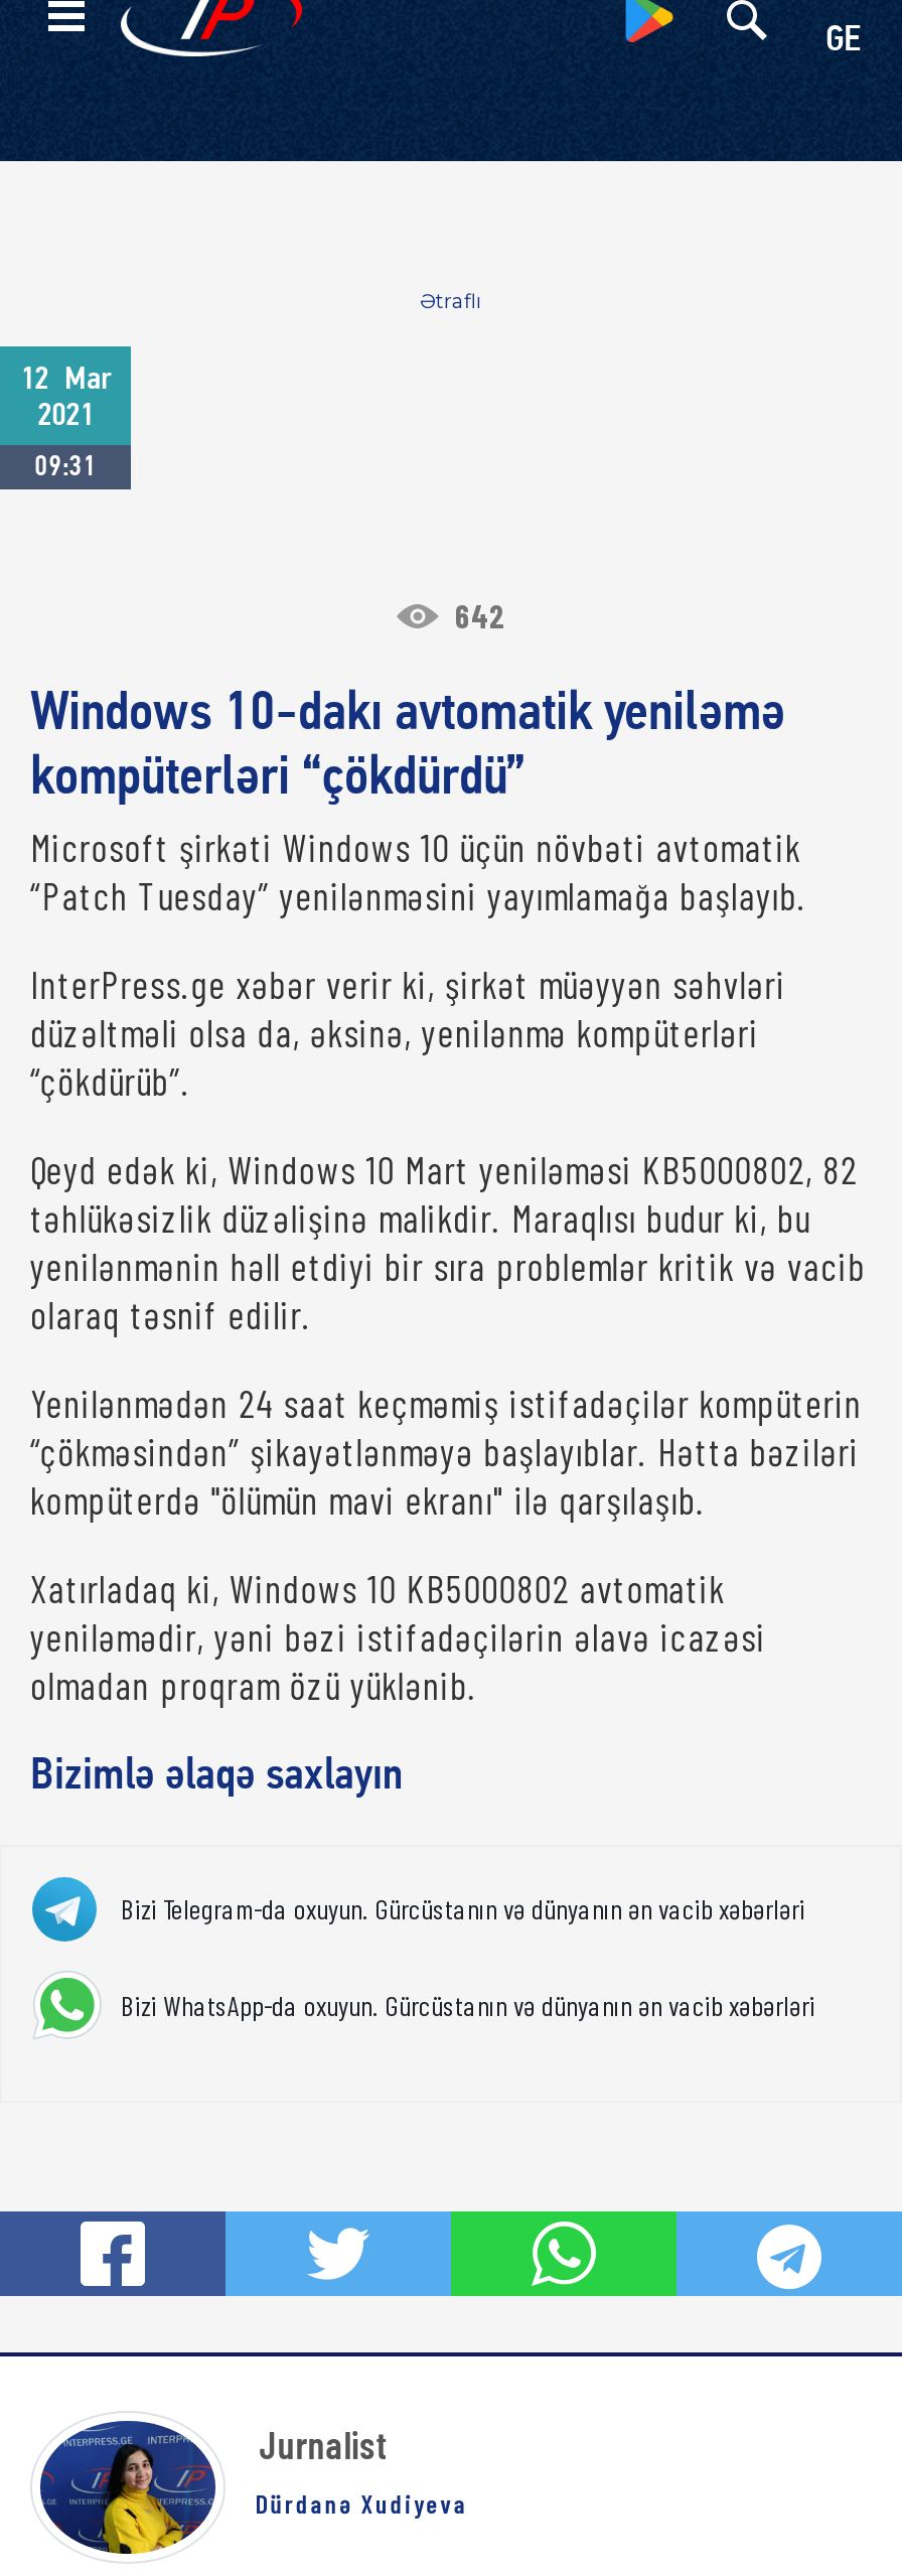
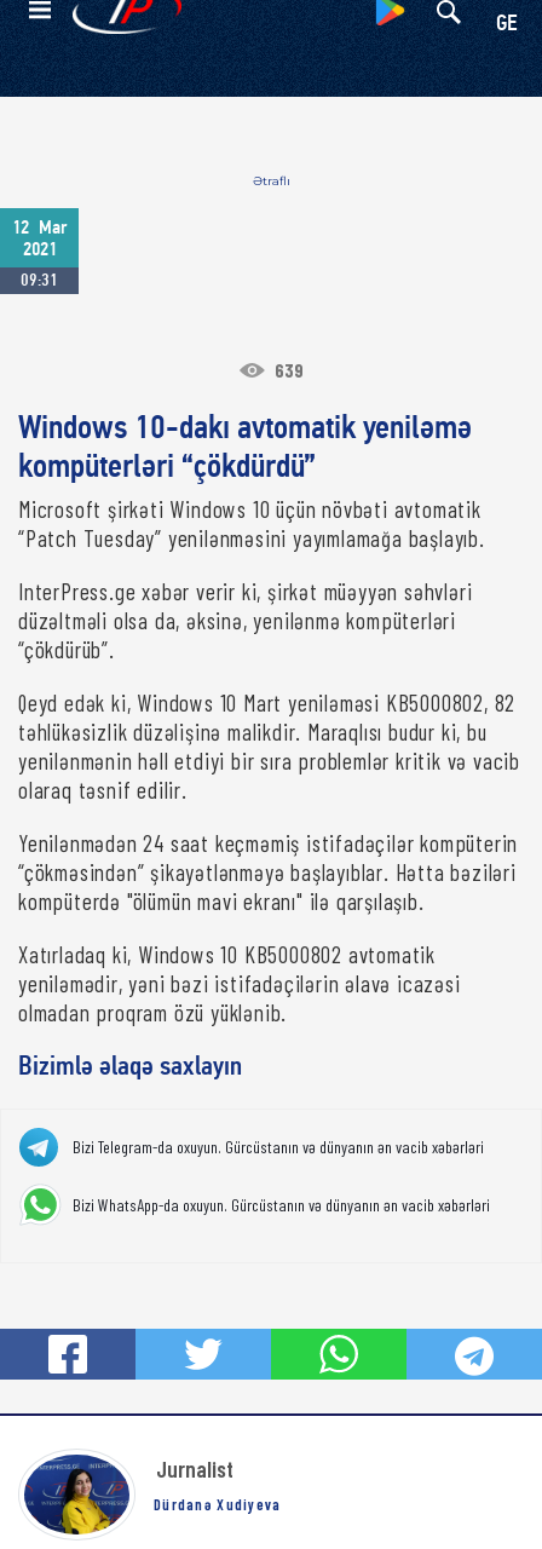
- 642
+ 639
